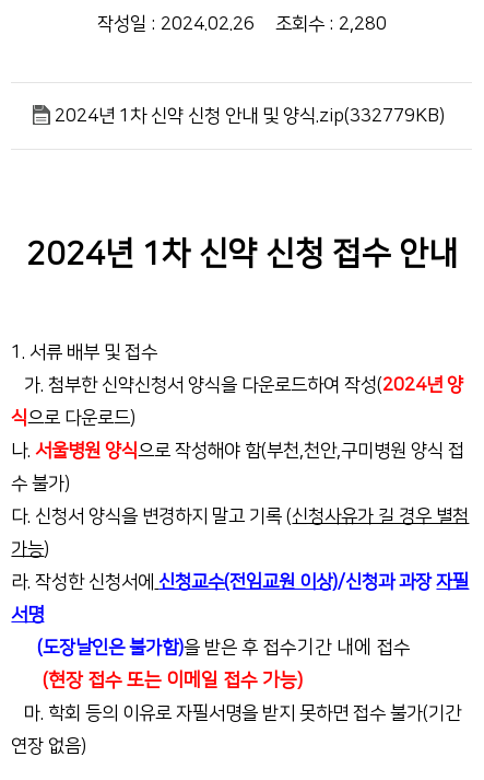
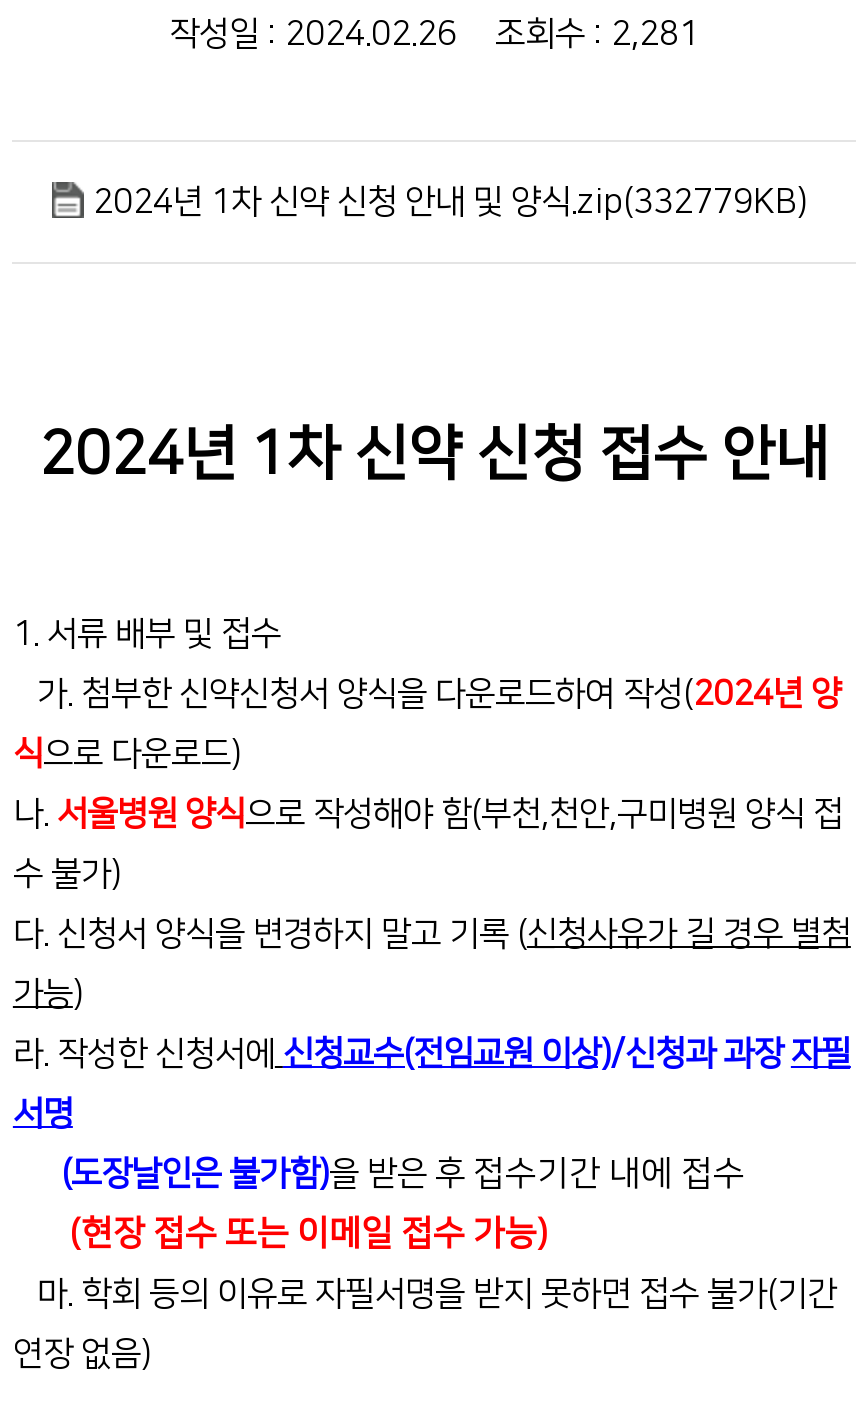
- 작성일 : 2024.02.26 조회수 : 2,280
+ 작성일 : 2024.02.26 조회수 : 2,281
